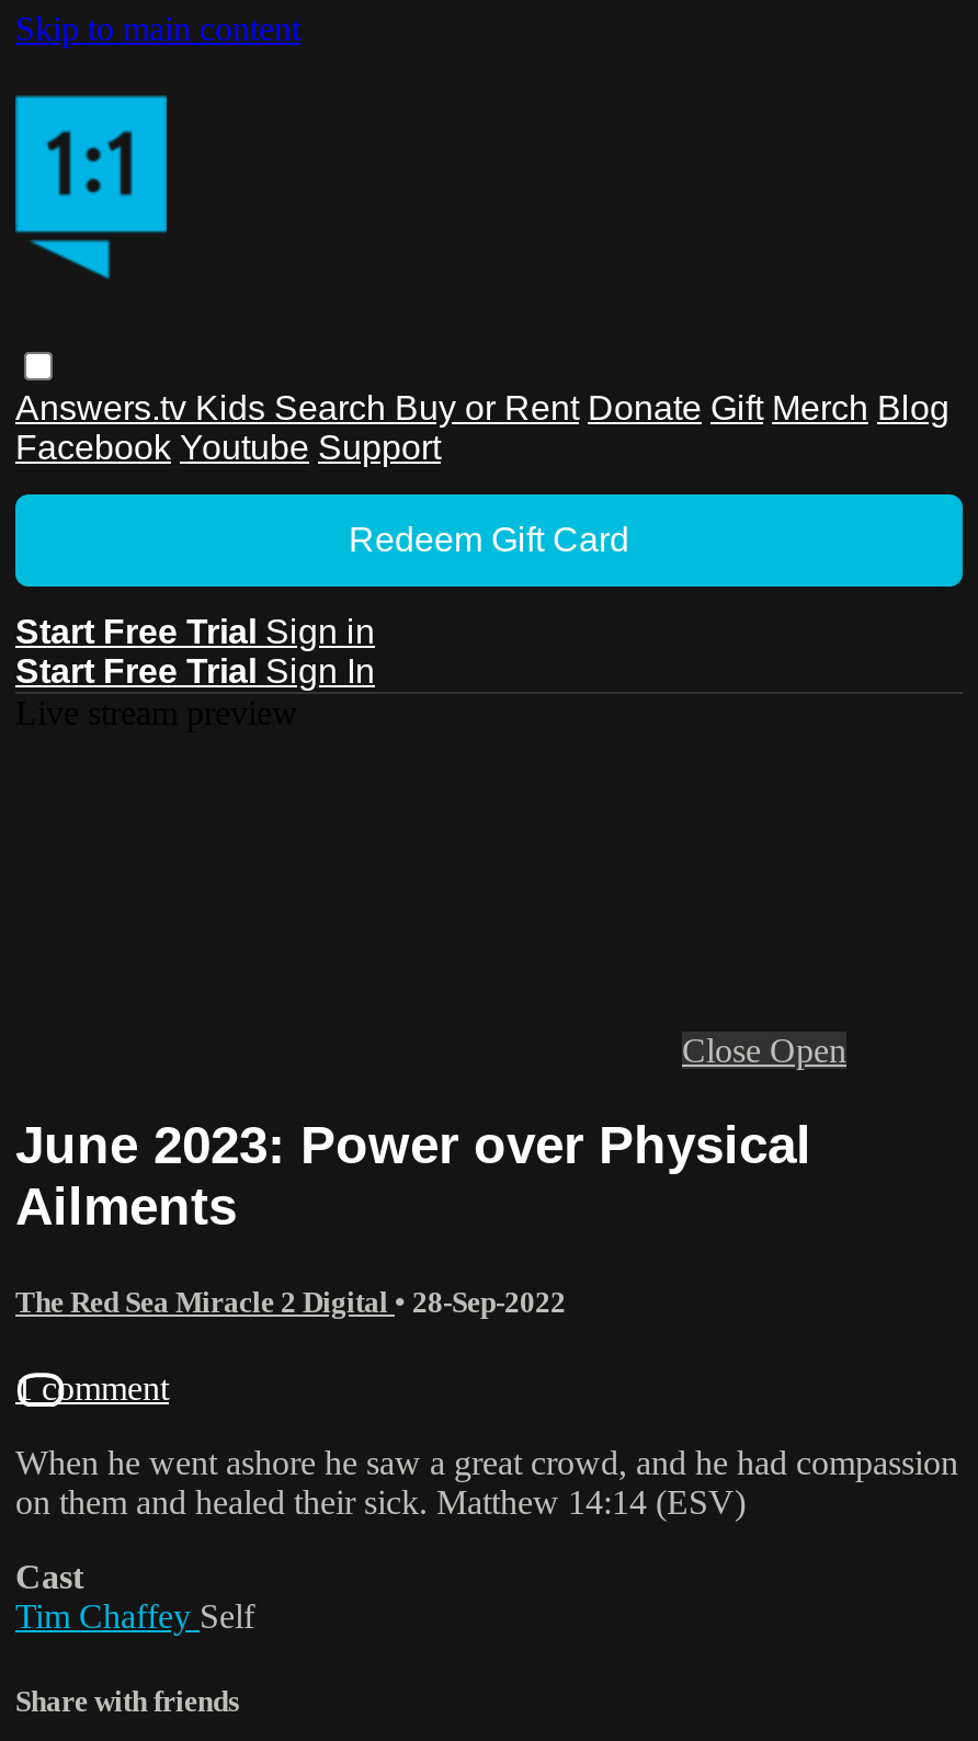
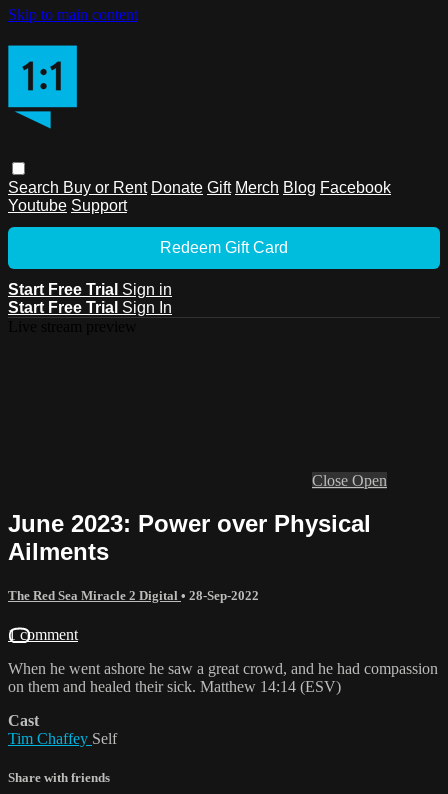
- Answers.tv Kids Search Buy or Rent Donate Gift Merch Blog
- Facebook Youtube Support
+ Search Buy or Rent Donate Gift Merch Blog Facebook
+ Youtube Support
